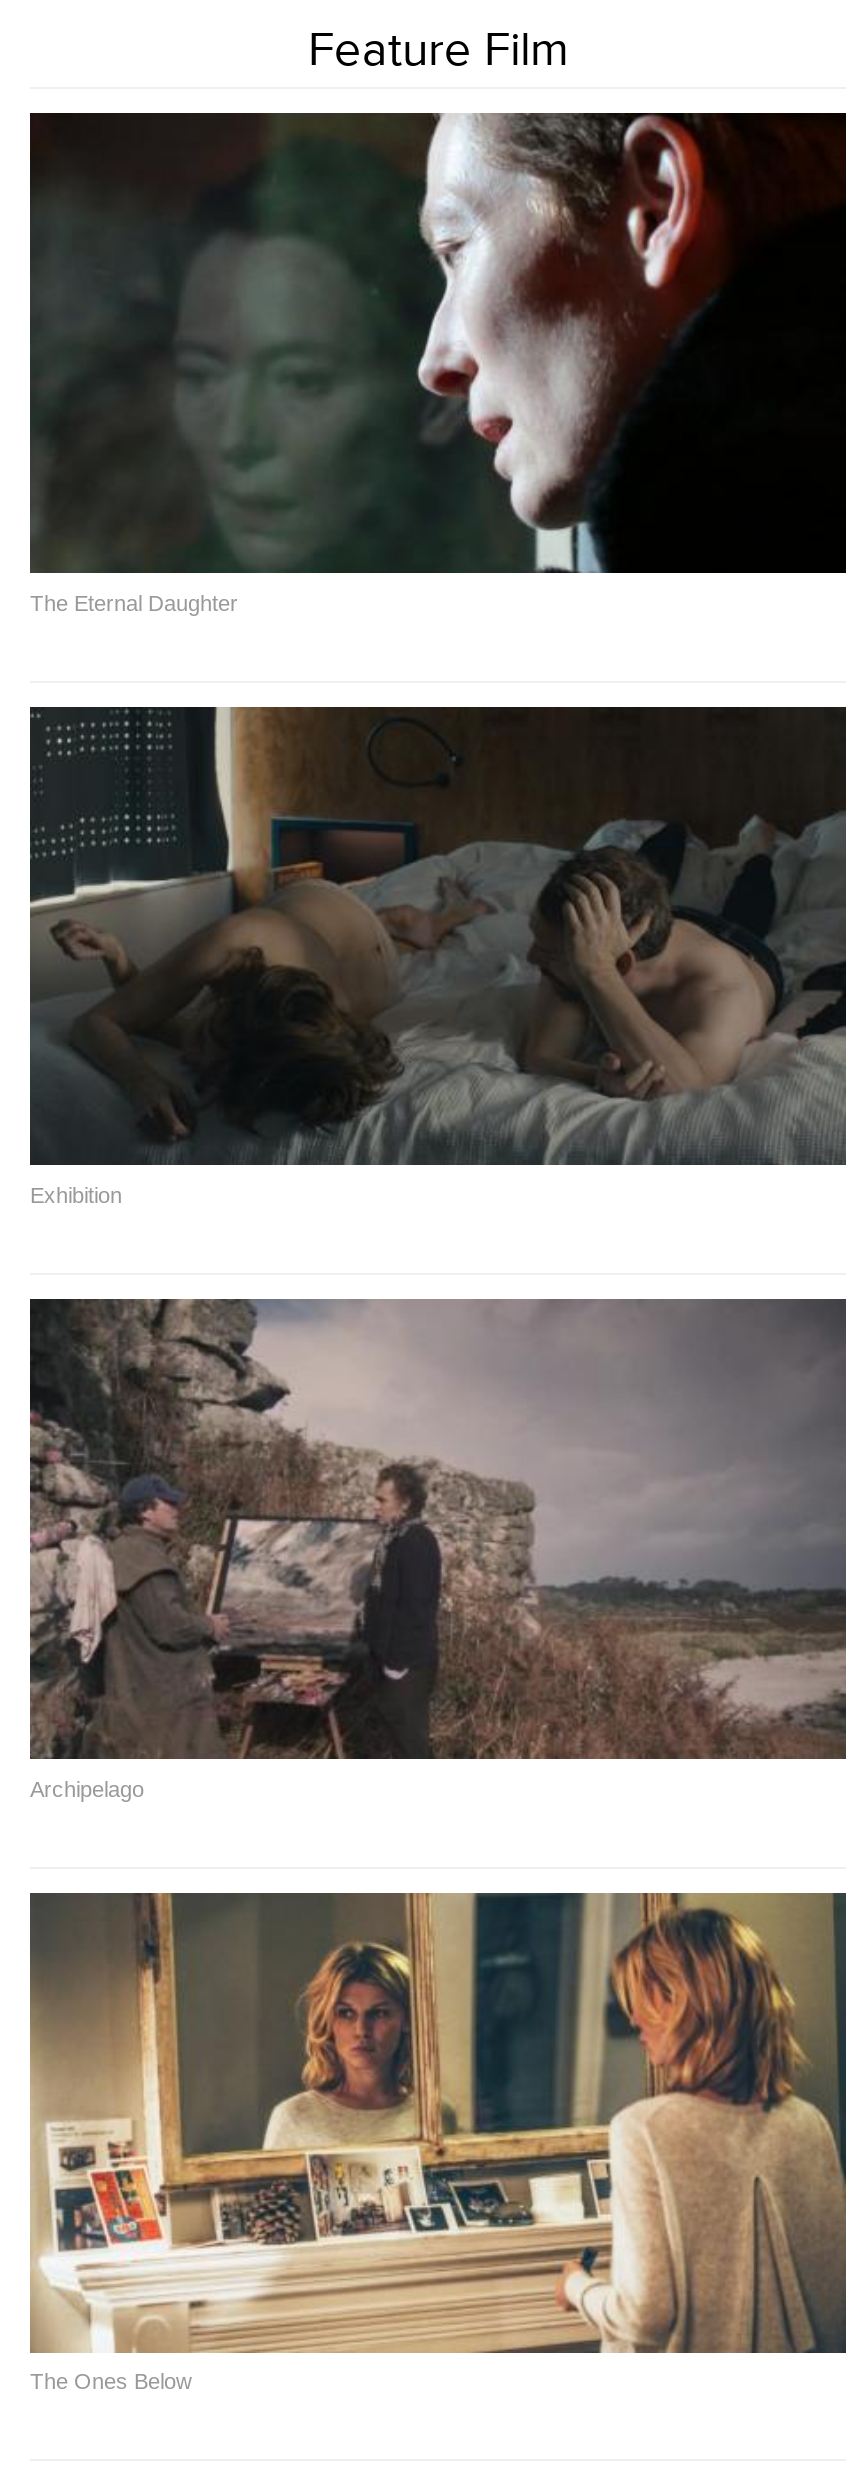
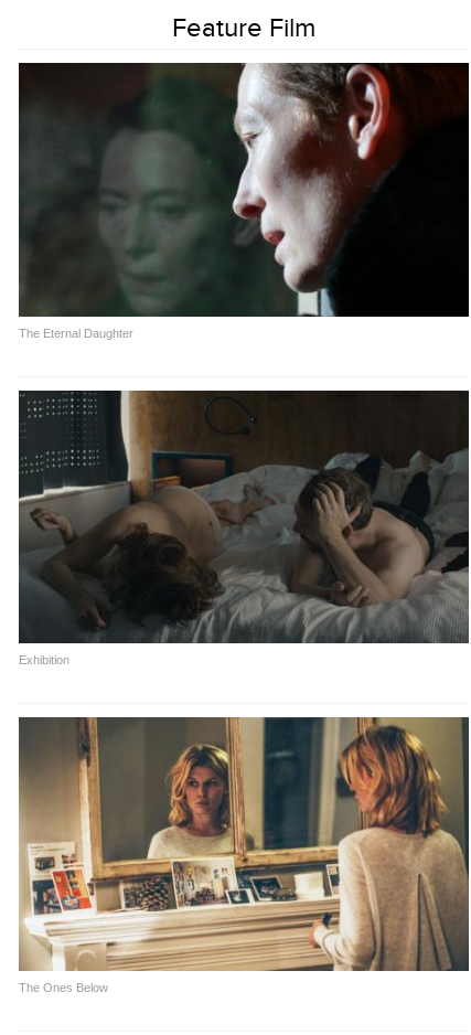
- [image]
- Archipelago
